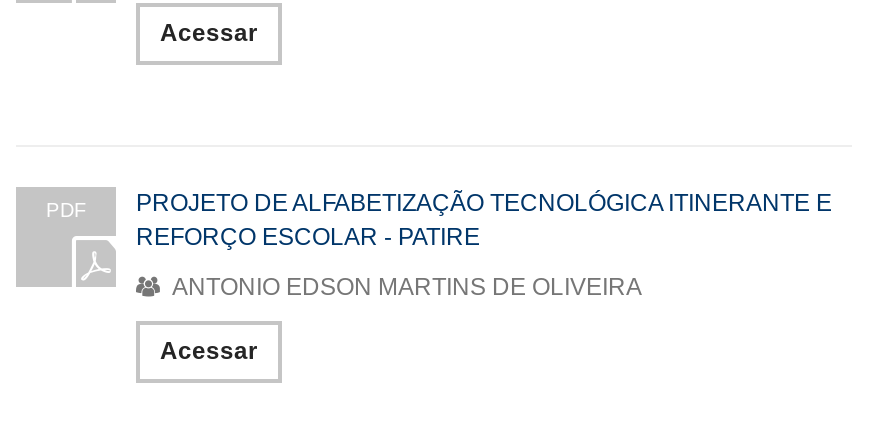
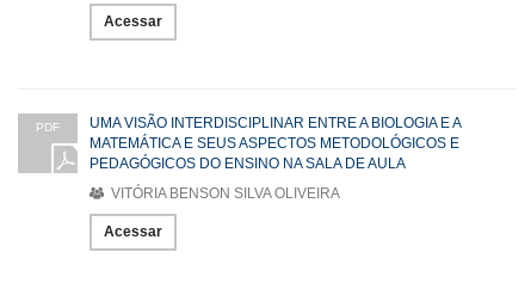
- PROJETO DE ALFABETIZAÇÃO TECNOLÓGICA ITINERANTE E
- REFORÇO ESCOLAR - PATIRE
+ UMA VISÃO INTERDISCIPLINAR ENTRE A BIOLOGIA E A
+ MATEMÁTICA E SEUS ASPECTOS METODOLÓGICOS E
+ PEDAGÓGICOS DO ENSINO NA SALA DE AULA

- ANTONIO EDSON MARTINS DE OLIVEIRA
+ VITÓRIA BENSON SILVA OLIVEIRA
